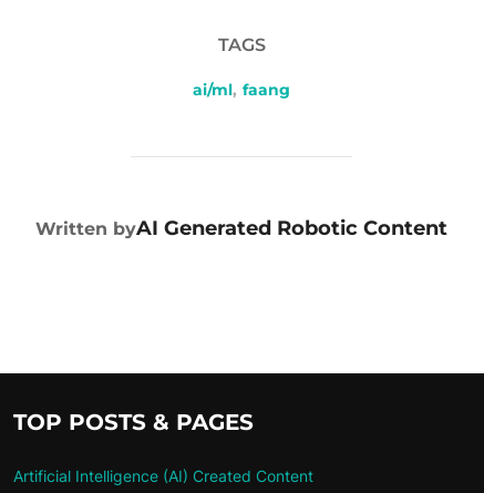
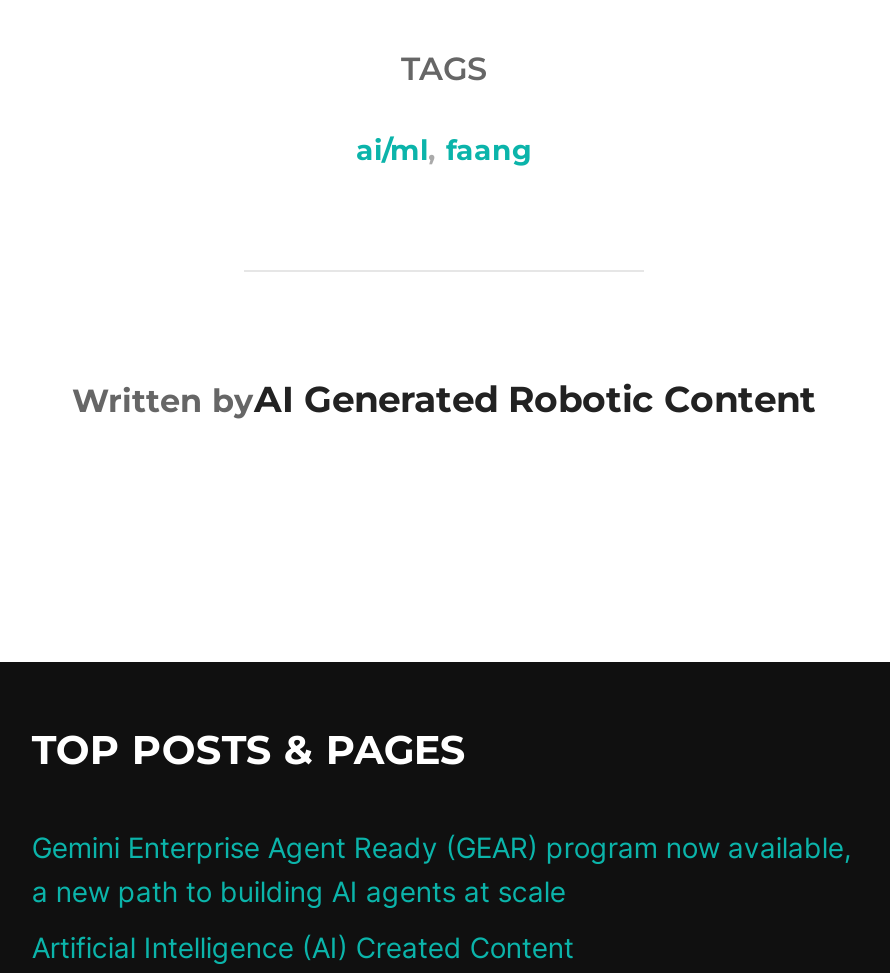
+ Gemini Enterprise Agent Ready (GEAR) program now available,
+ a new path to building AI agents at scale
